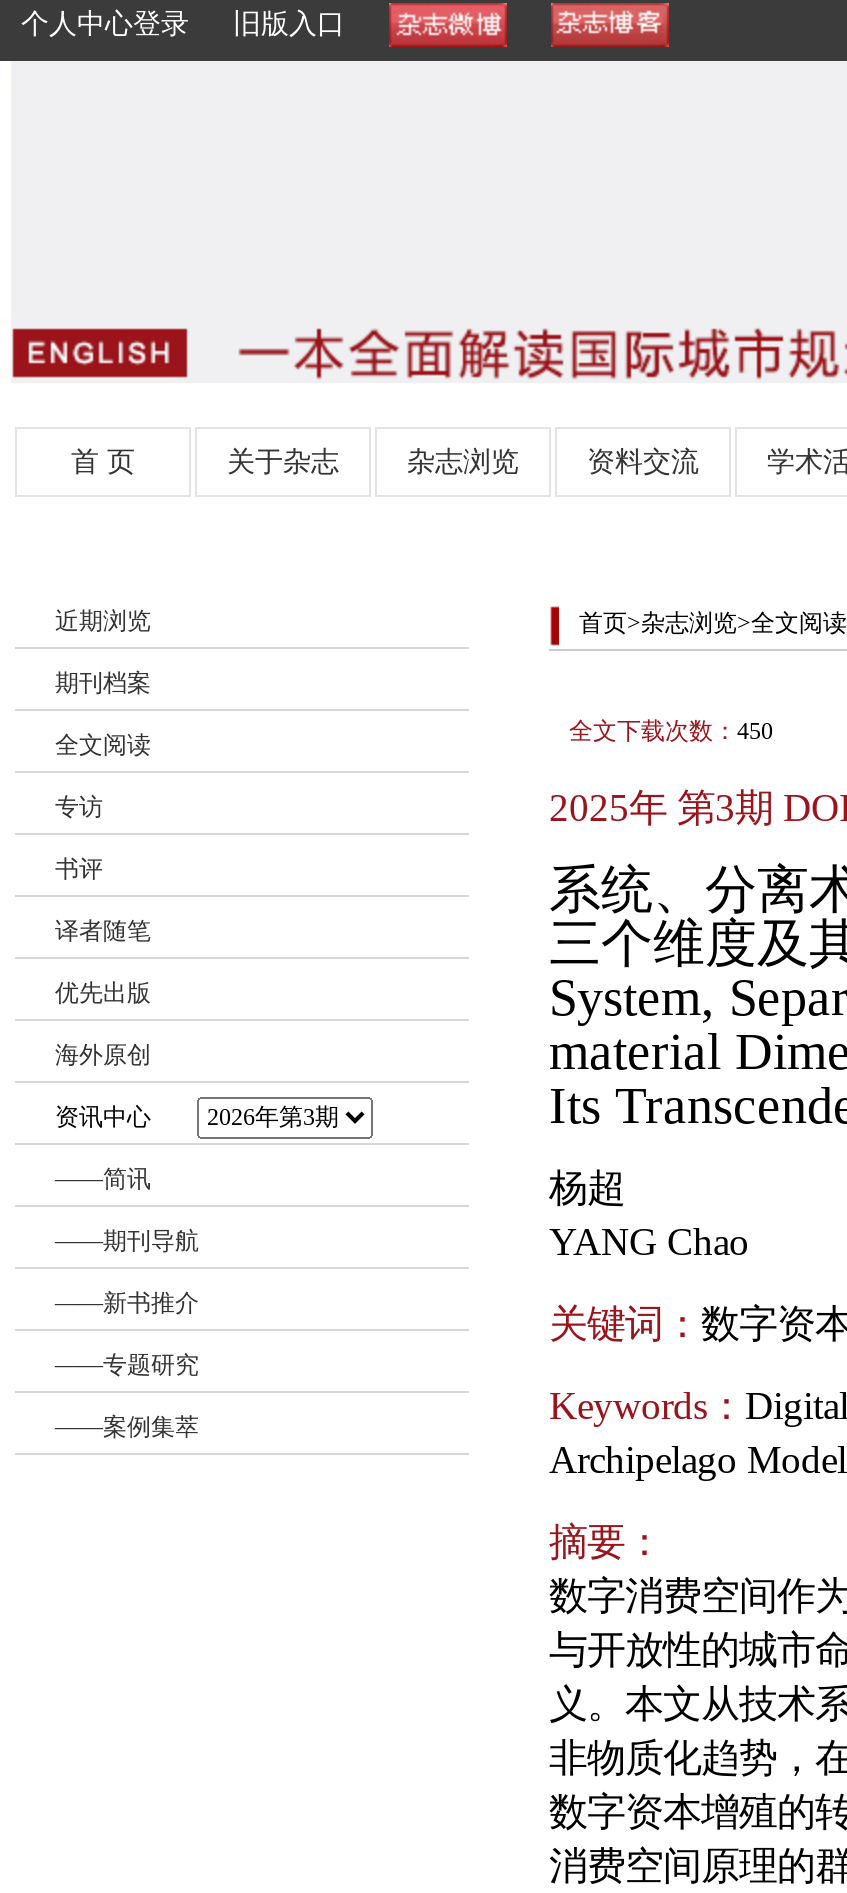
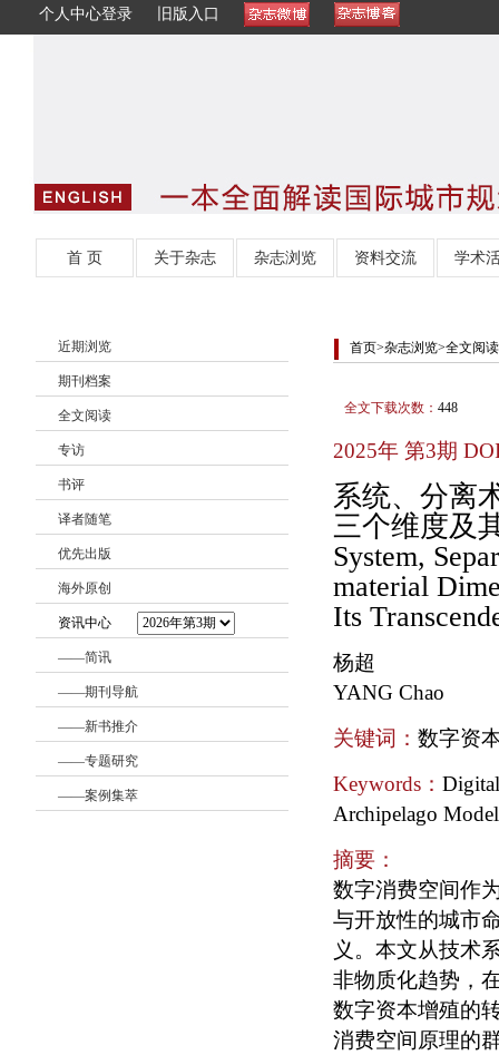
- 全文下载次数：450
+ 全文下载次数：448
